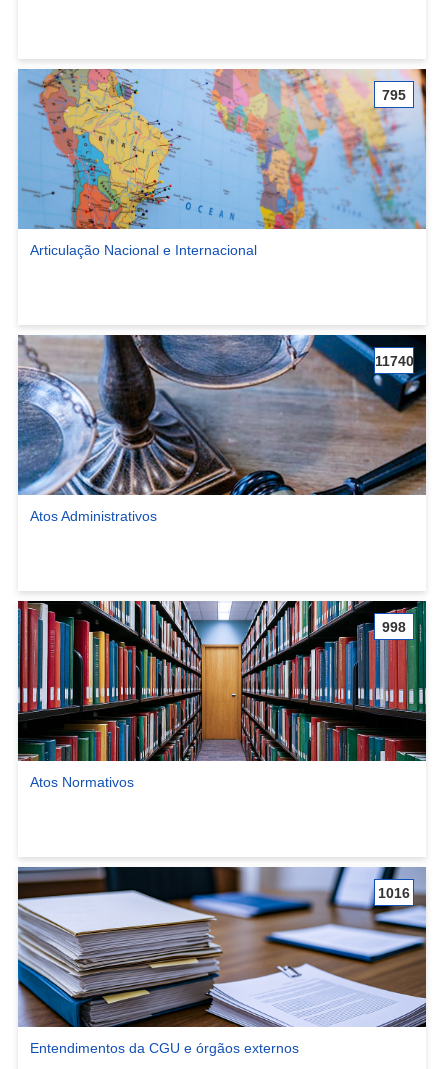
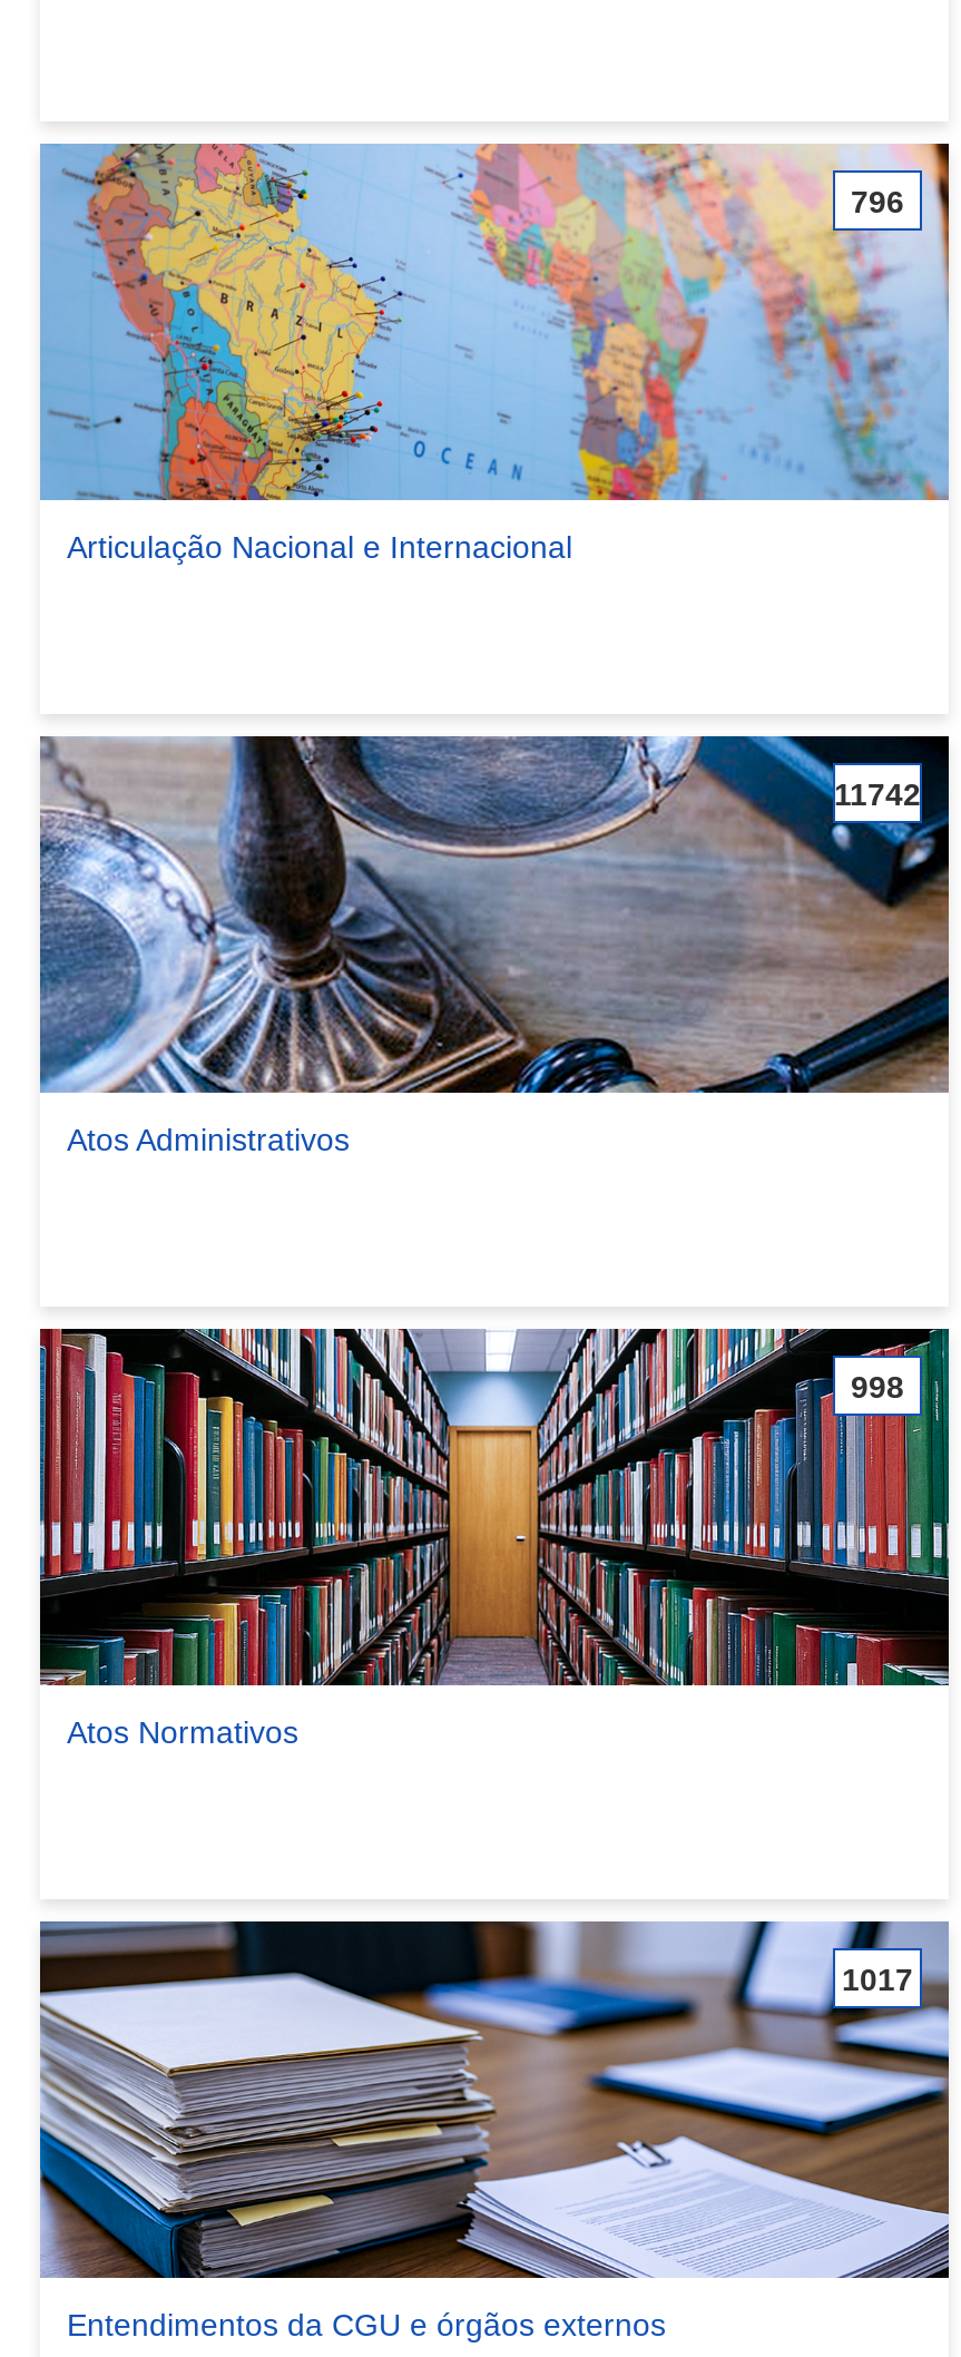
- 795
+ 796

- 11740
+ 11742

- 1016
+ 1017
